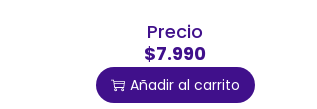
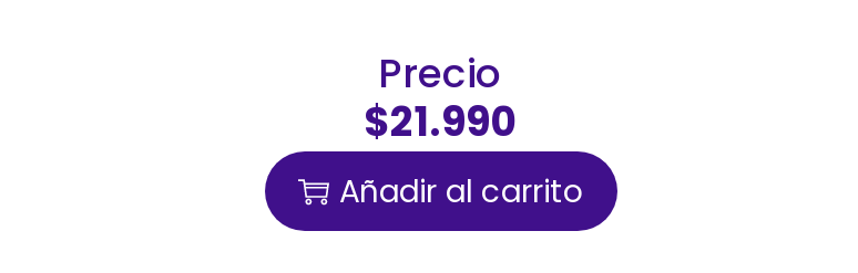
- $7.990
+ $21.990
